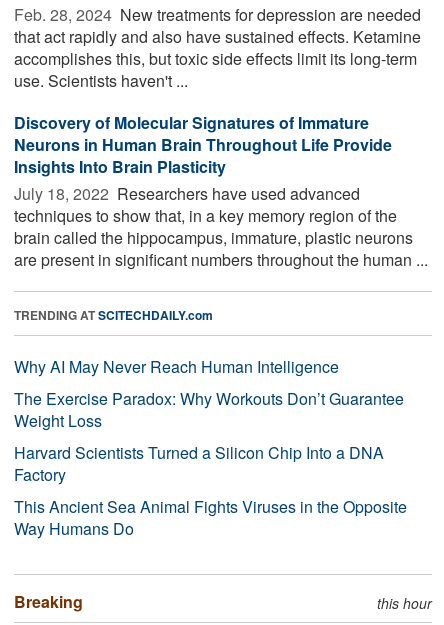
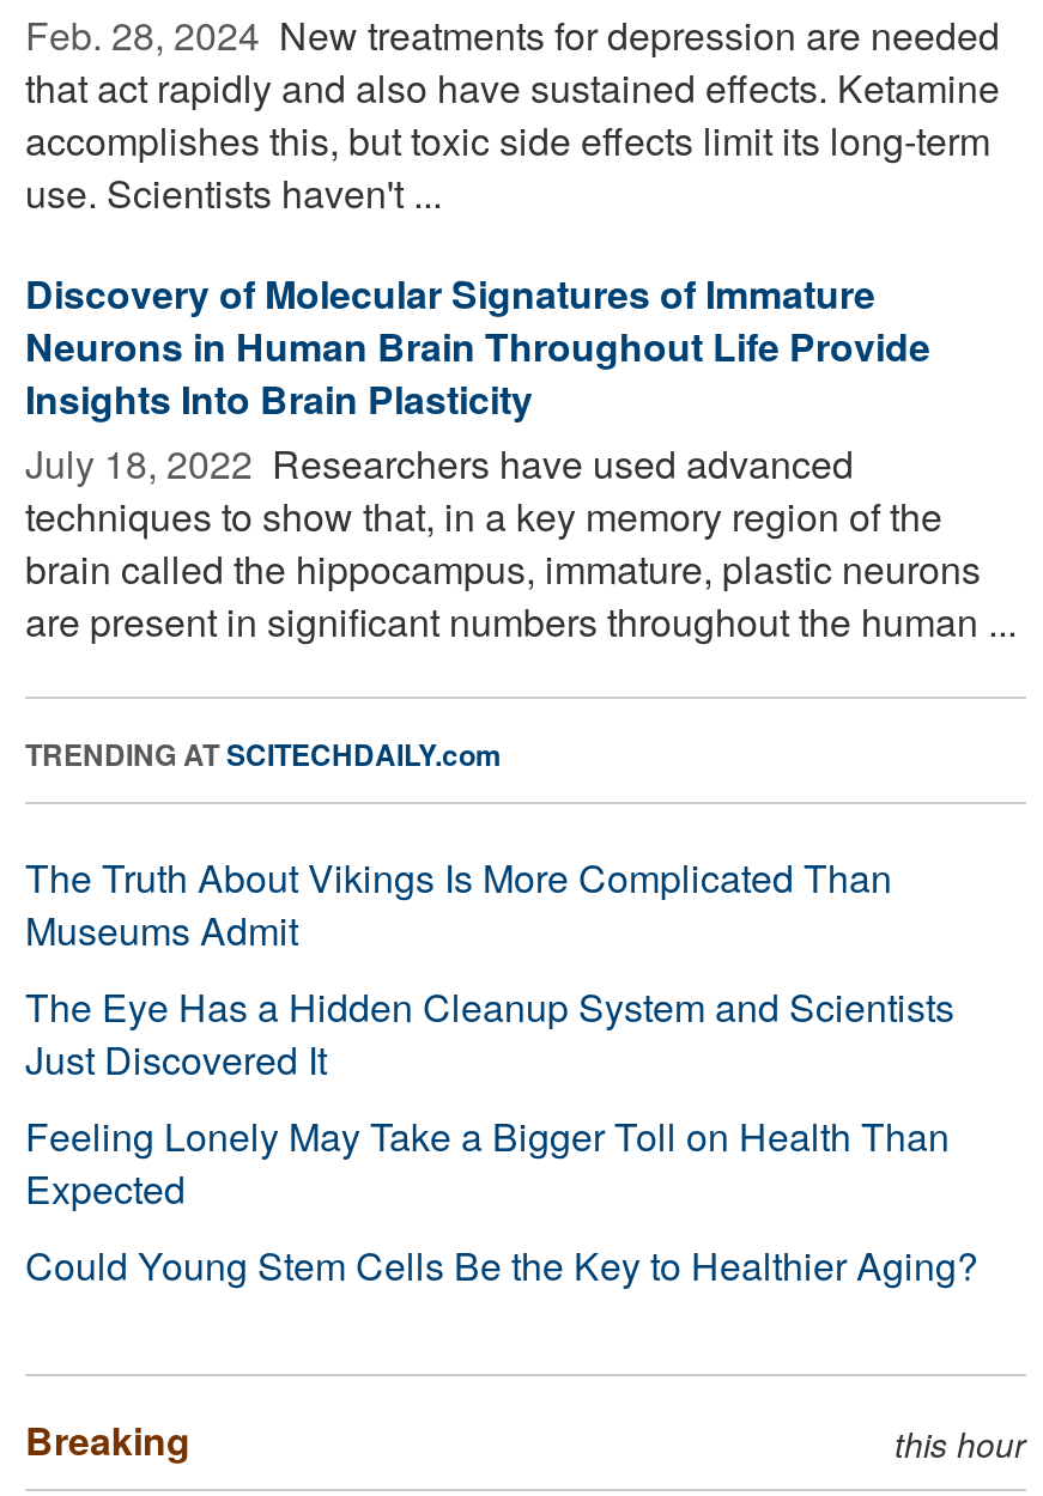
- Why AI May Never Reach Human Intelligence
- The Exercise Paradox: Why Workouts Don’t Guarantee
- Weight Loss
- Harvard Scientists Turned a Silicon Chip Into a DNA
- Factory
- This Ancient Sea Animal Fights Viruses in the Opposite
- Way Humans Do
+ The Truth About Vikings Is More Complicated Than
+ Museums Admit
+ The Eye Has a Hidden Cleanup System and Scientists
+ Just Discovered It
+ Feeling Lonely May Take a Bigger Toll on Health Than
+ Expected
+ Could Young Stem Cells Be the Key to Healthier Aging?
